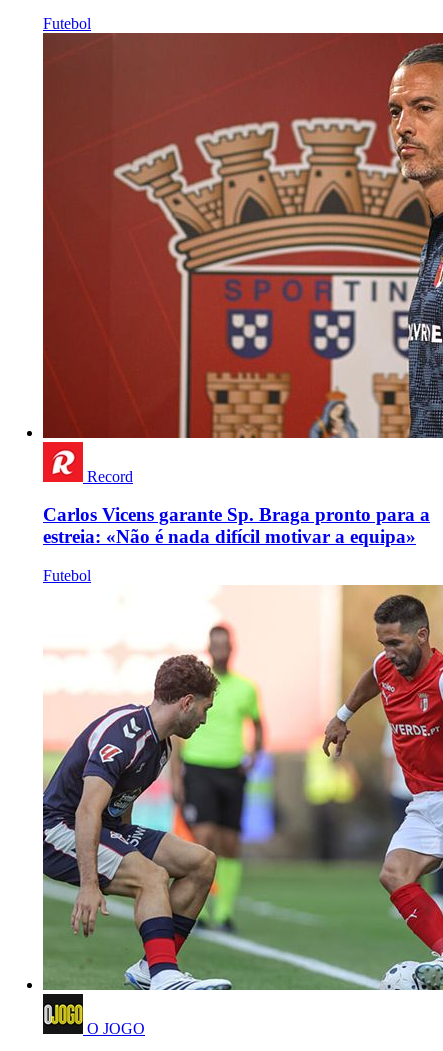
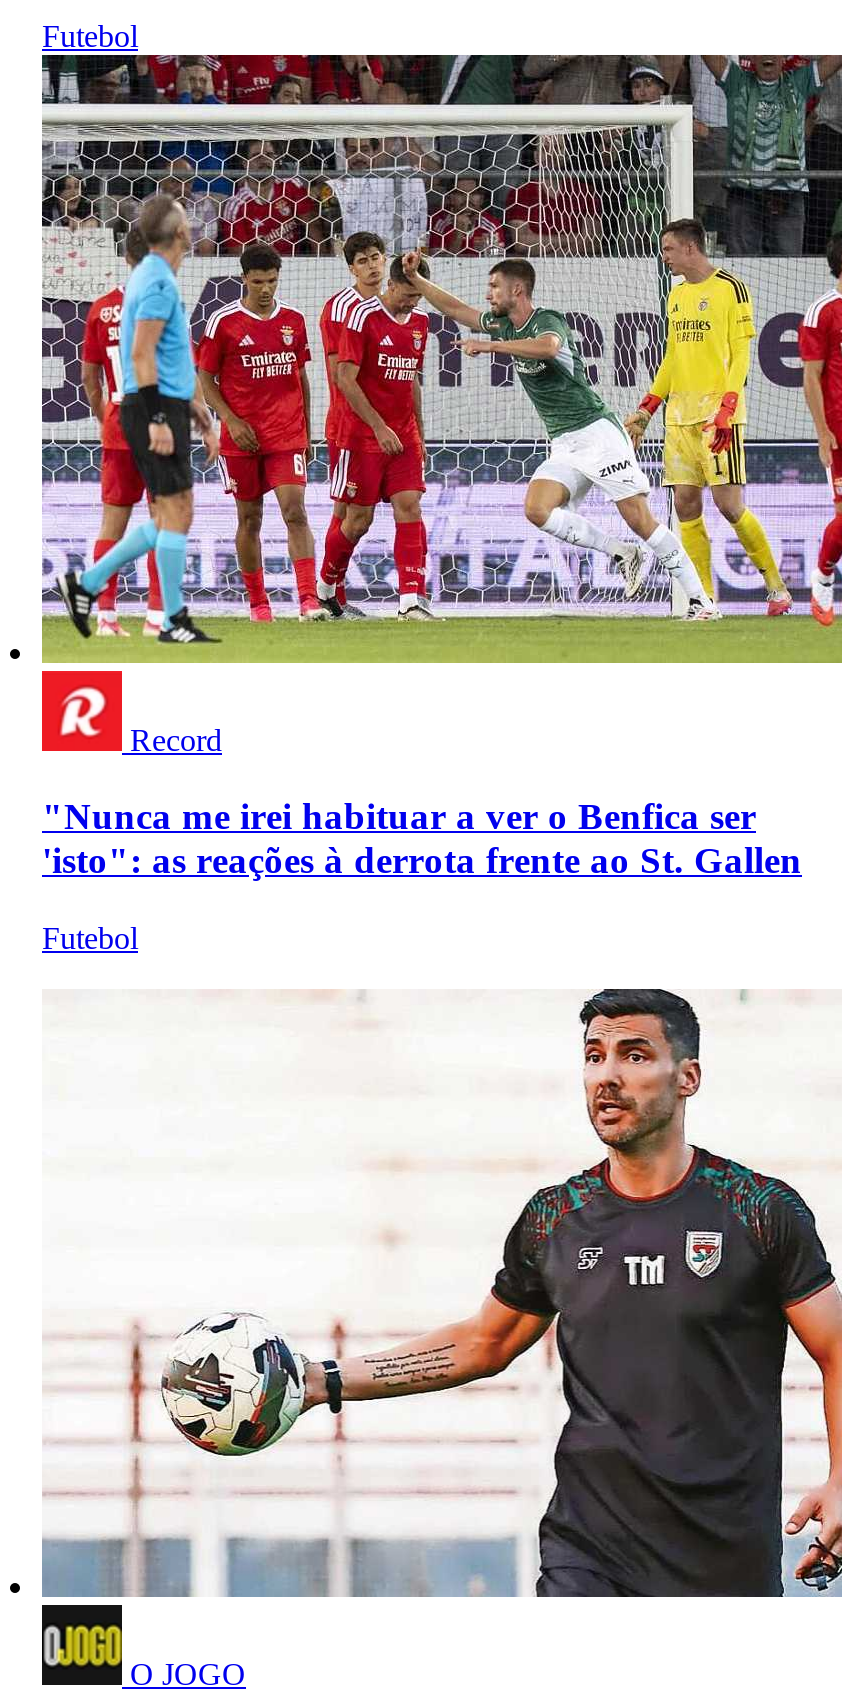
- [image]
+ [image]

- Carlos Vicens garante Sp. Braga pronto para a
- estreia: «Não é nada difícil motivar a equipa»
+ "Nunca me irei habituar a ver o Benfica ser
+ 'isto": as reações à derrota frente ao St. Gallen

- [image]
+ [image]
